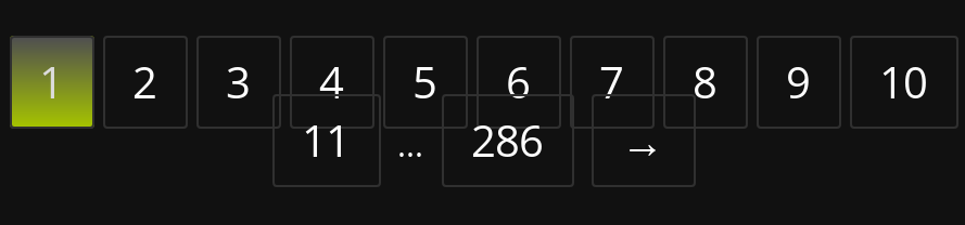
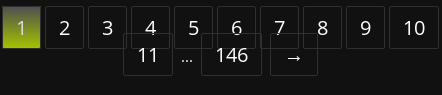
- 286
+ 146
